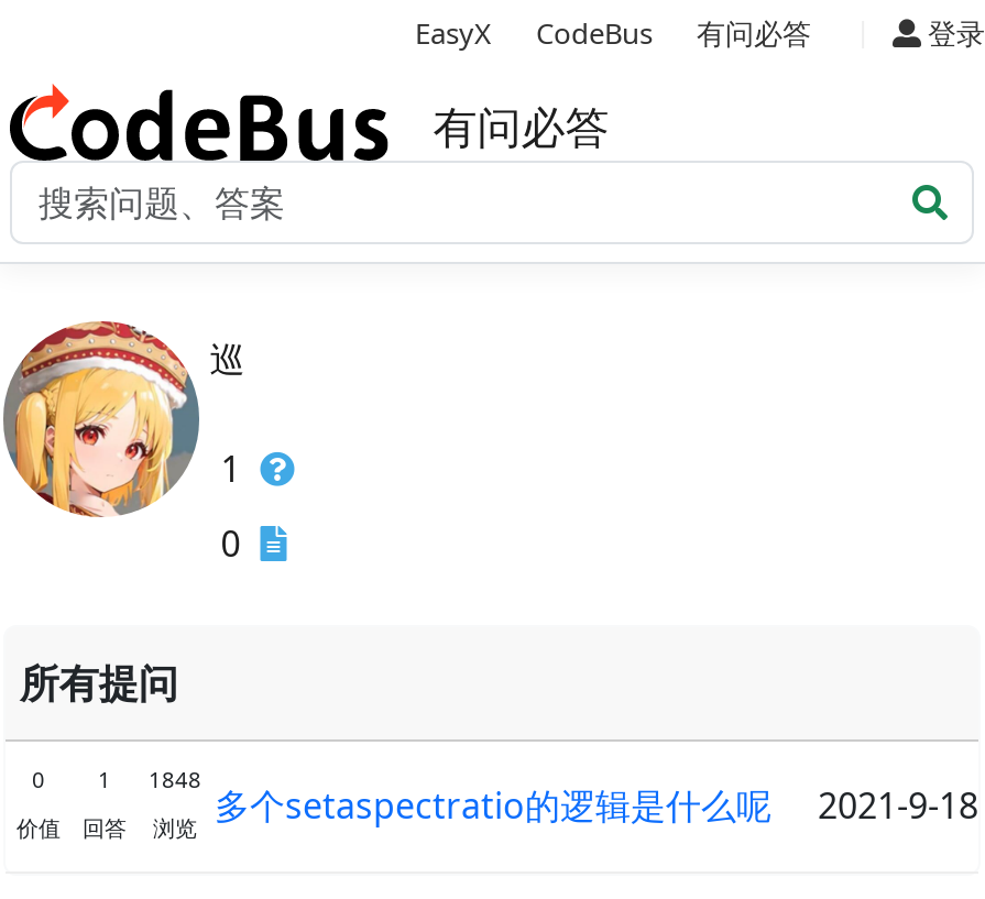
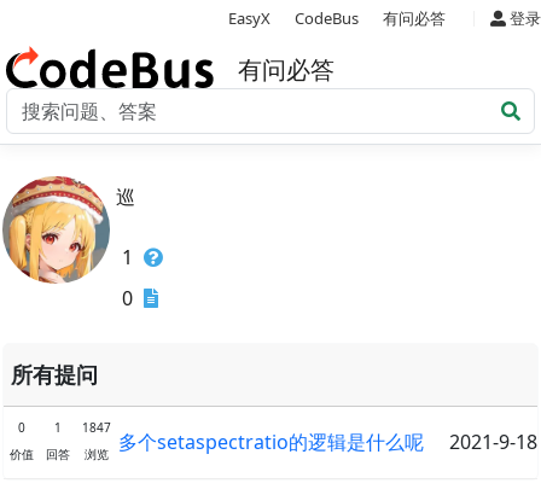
- 0 1 1848
+ 0 1 1847
